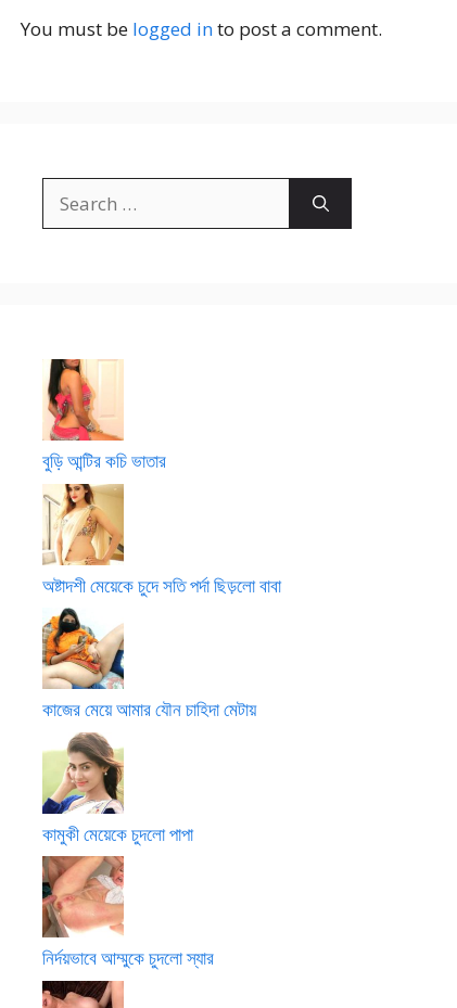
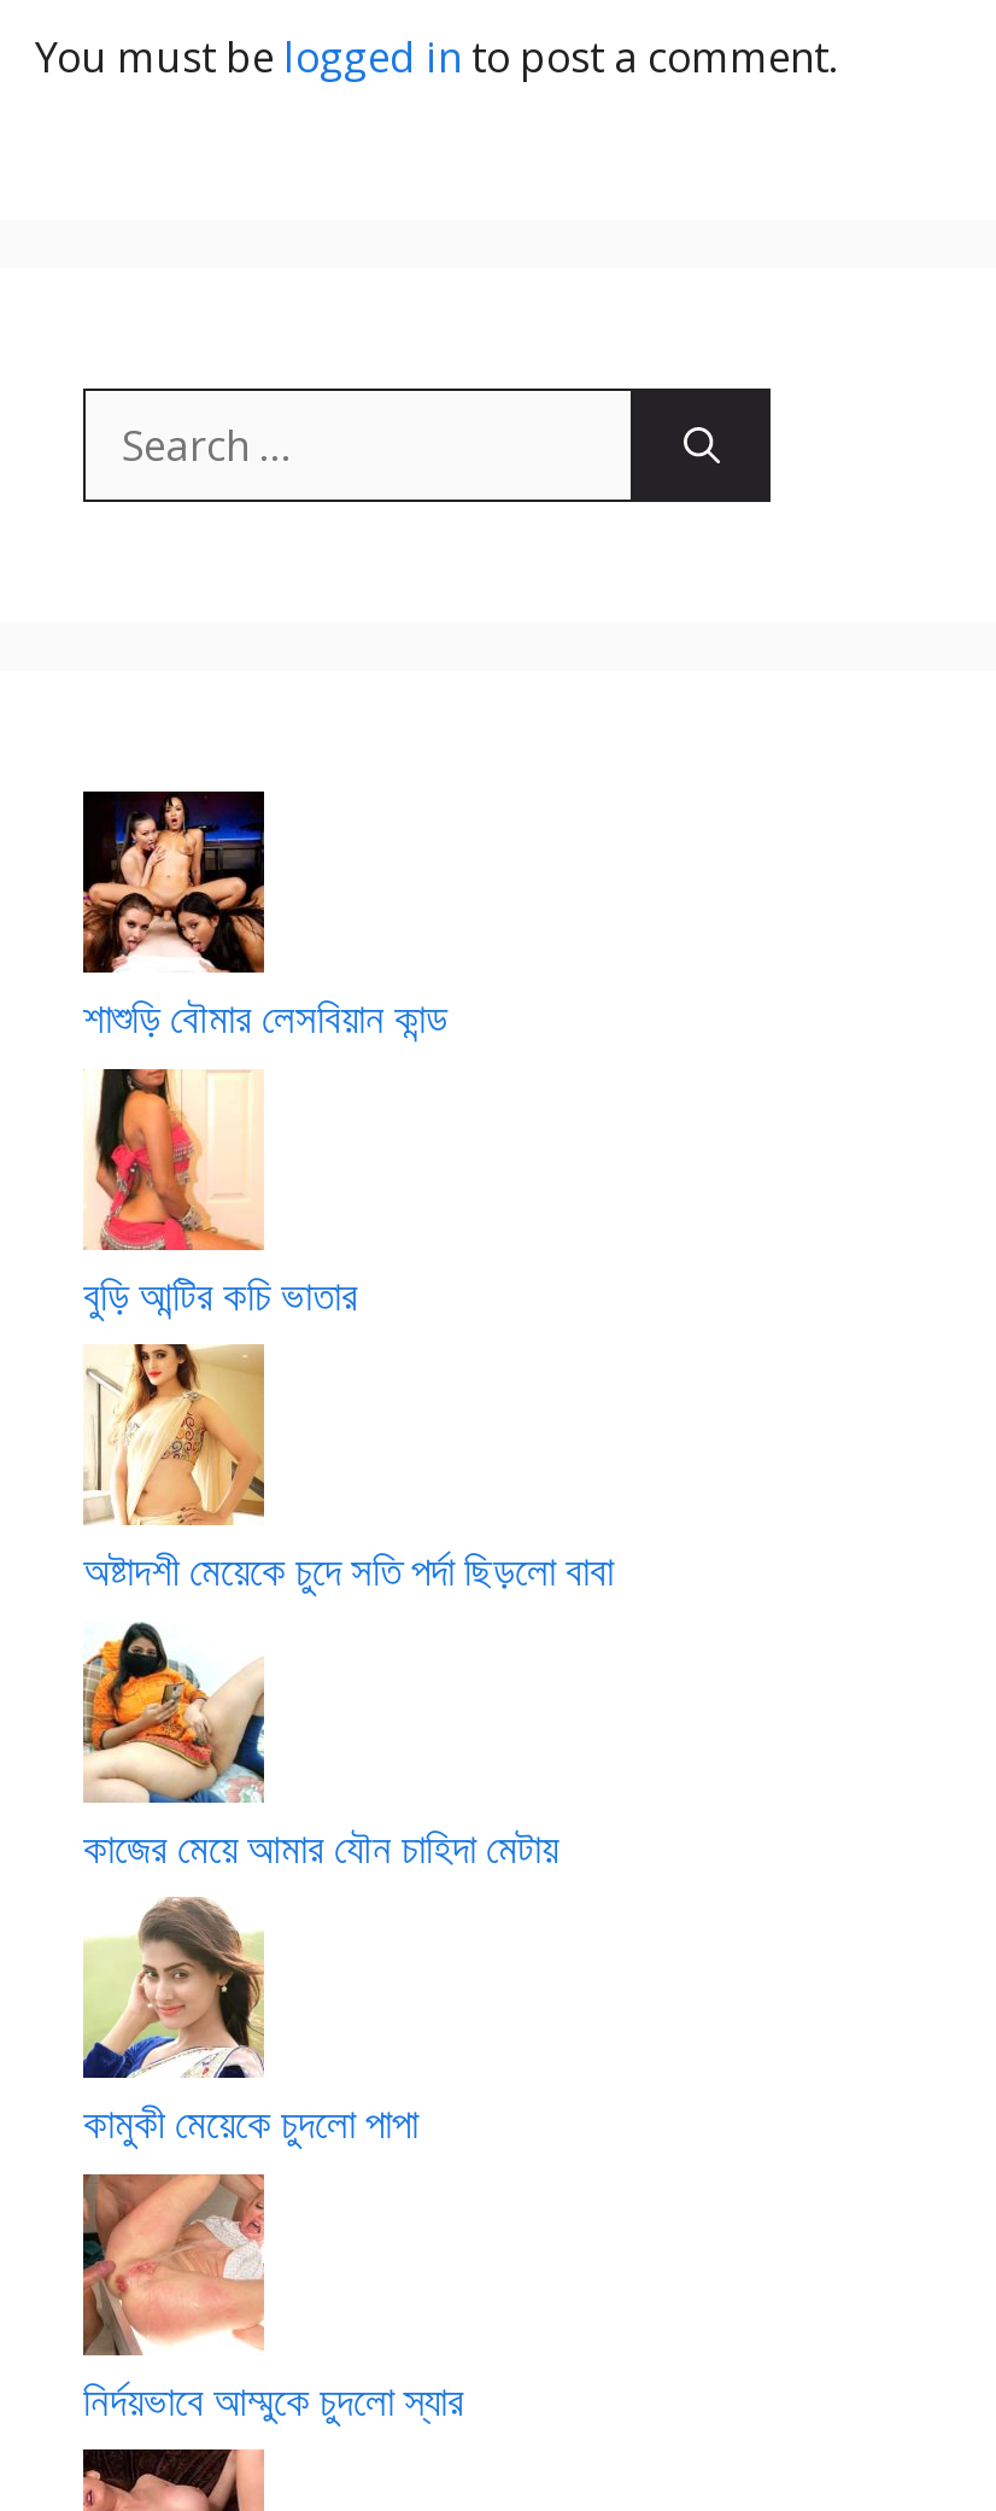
+ [image]
+ শাশুড়ি বৌমার লেসবিয়ান কান্ড
